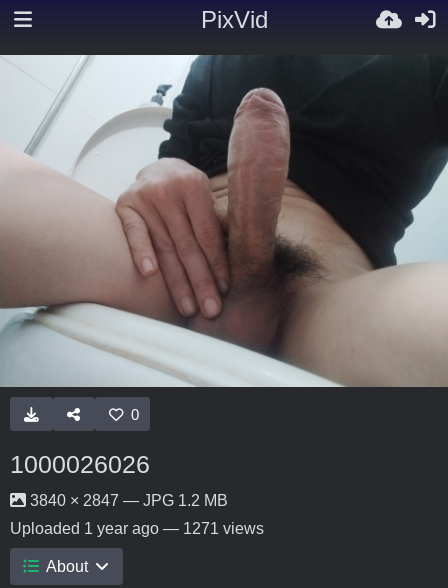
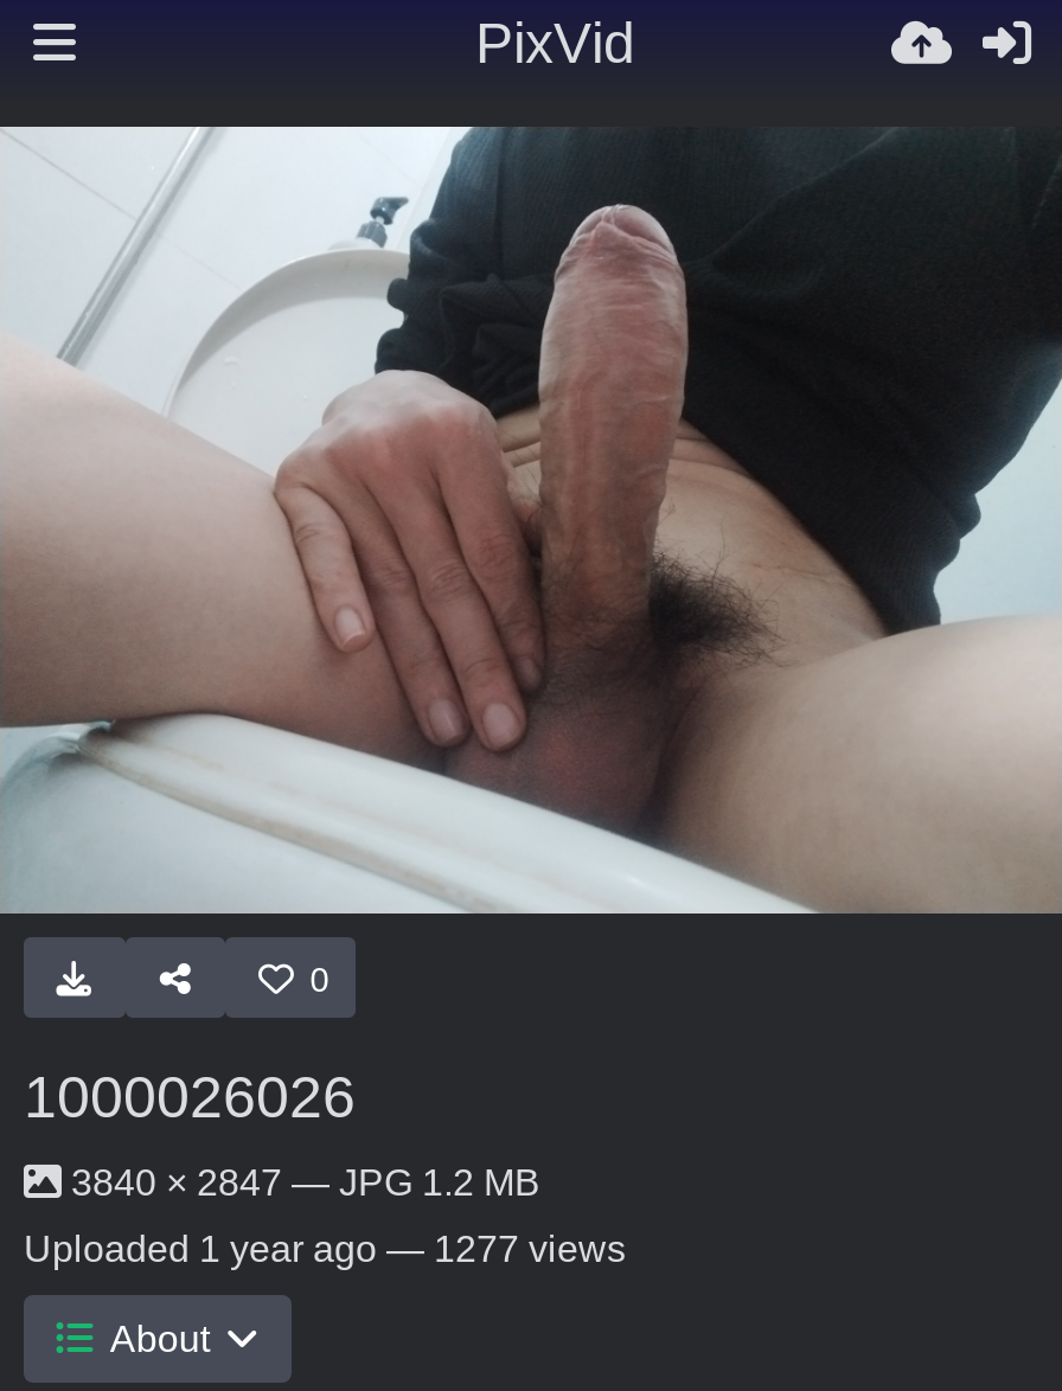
- Uploaded 1 year ago — 1271 views
+ Uploaded 1 year ago — 1277 views
